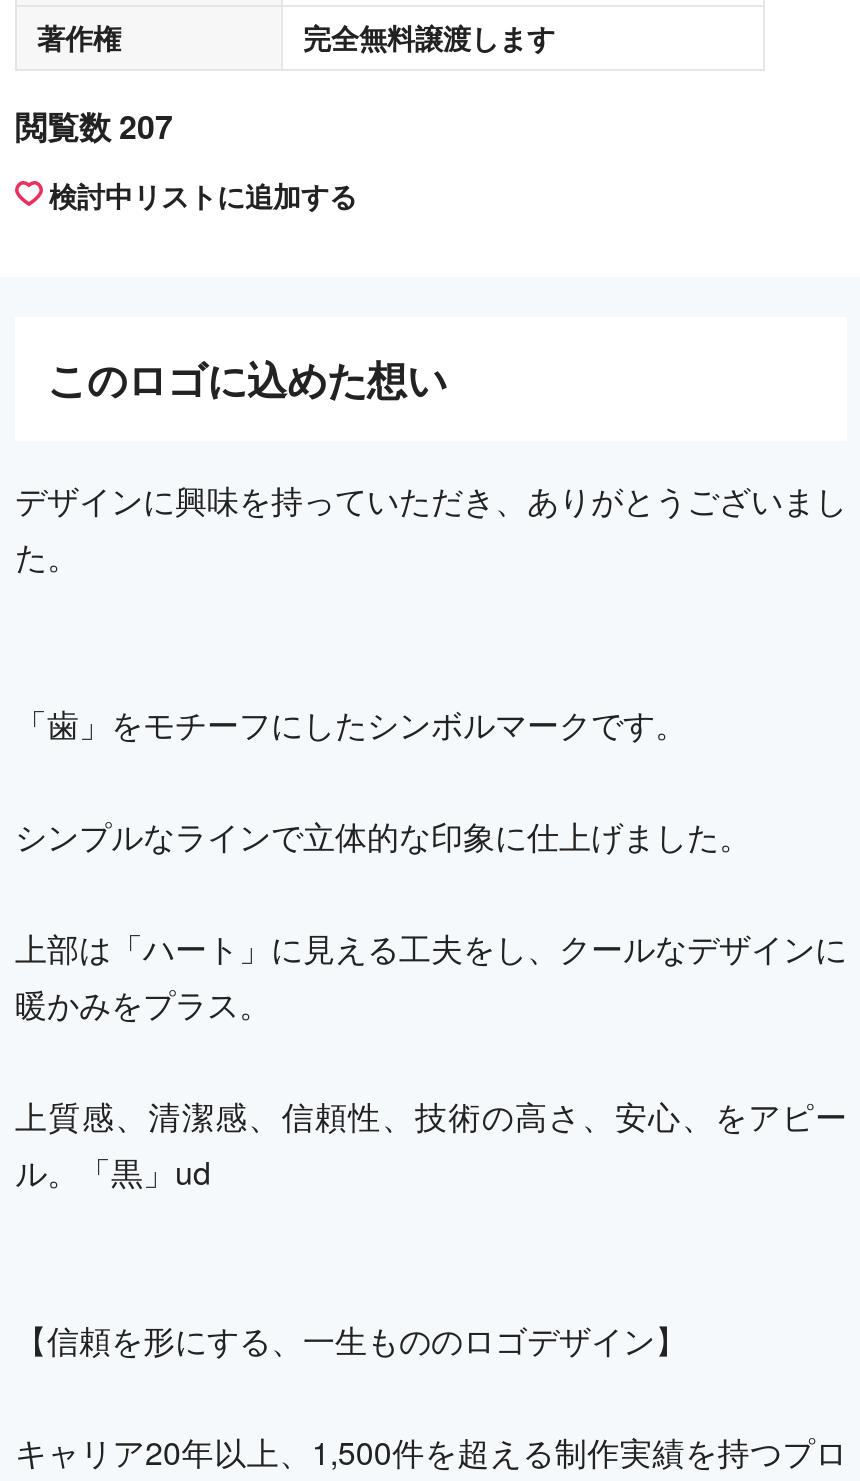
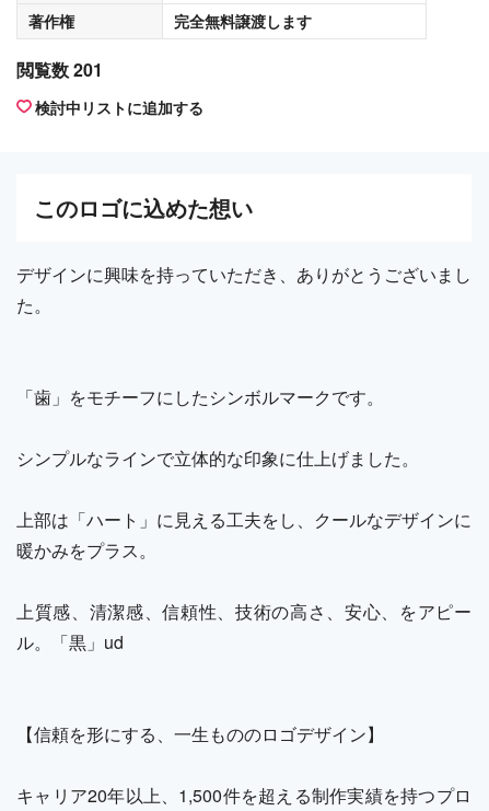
- 閲覧数 207
+ 閲覧数 201
